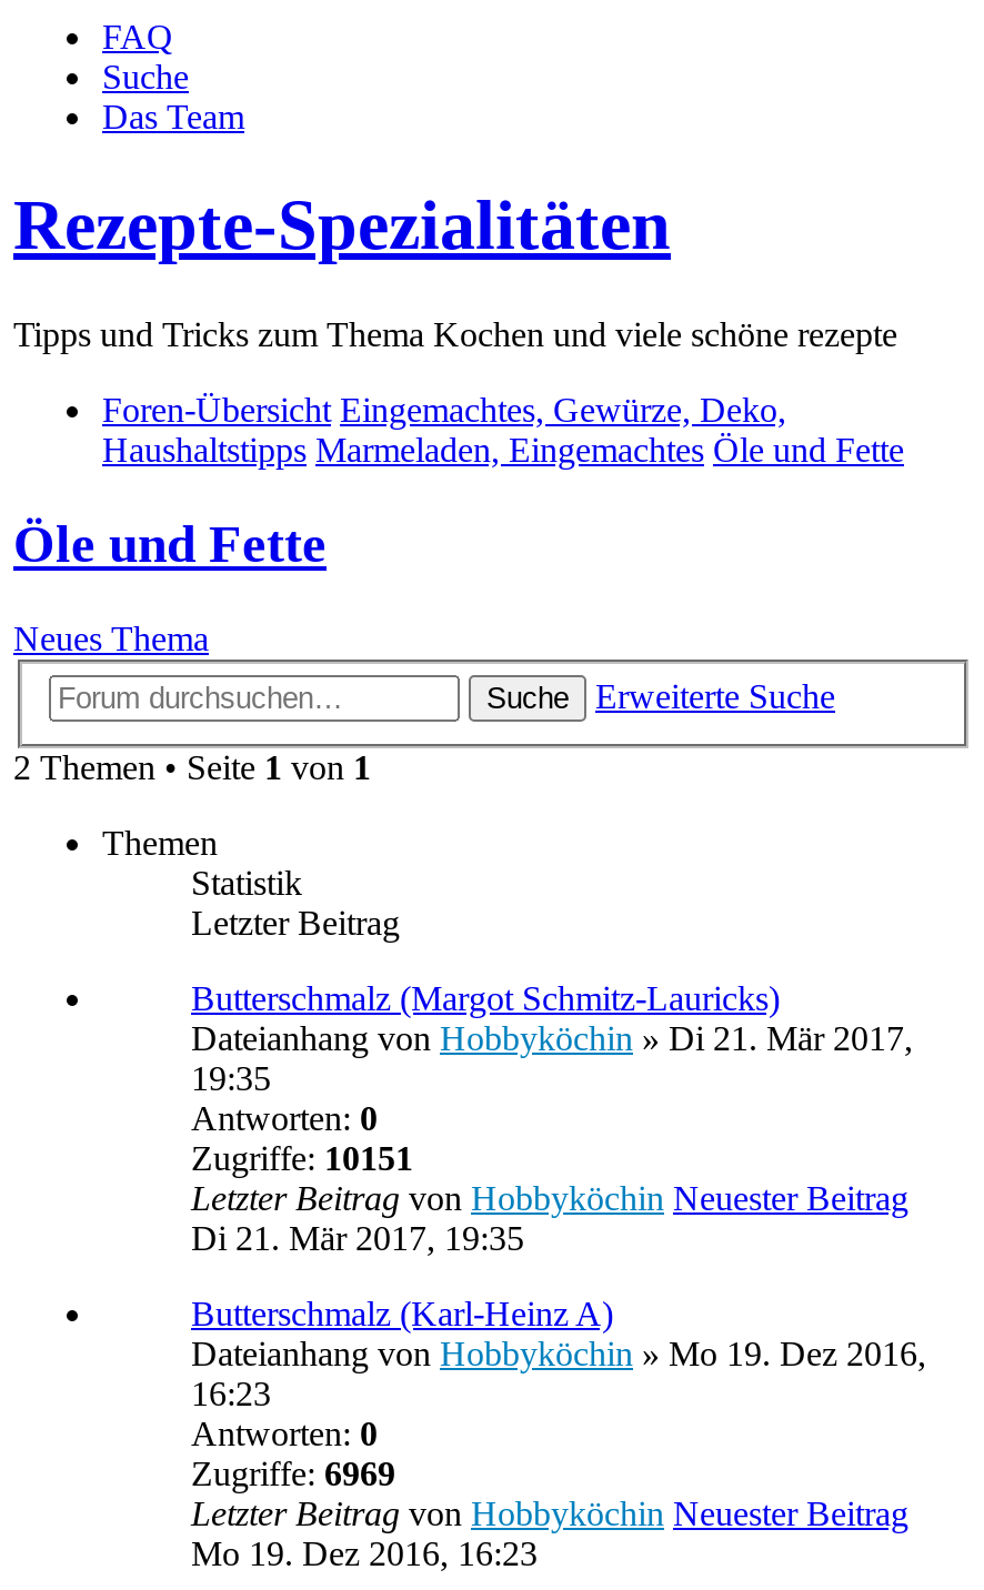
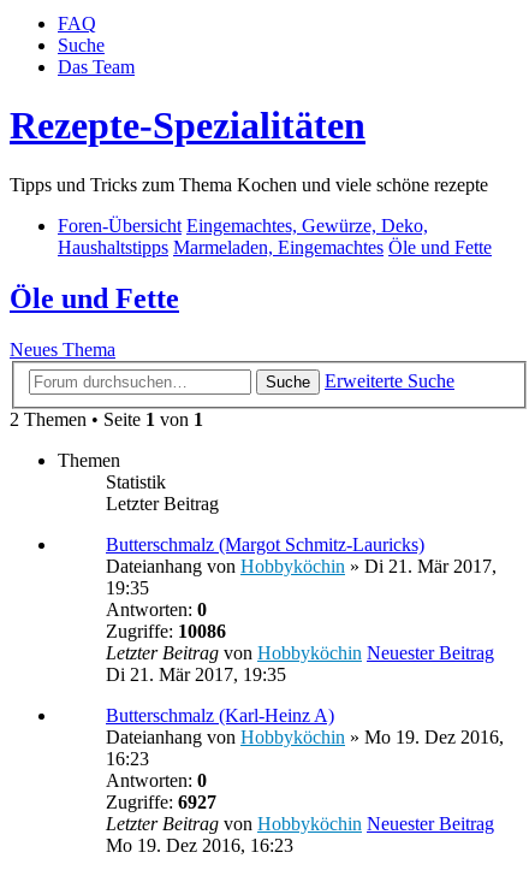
- Zugriffe: 10151
+ Zugriffe: 10086

- Zugriffe: 6969
+ Zugriffe: 6927
